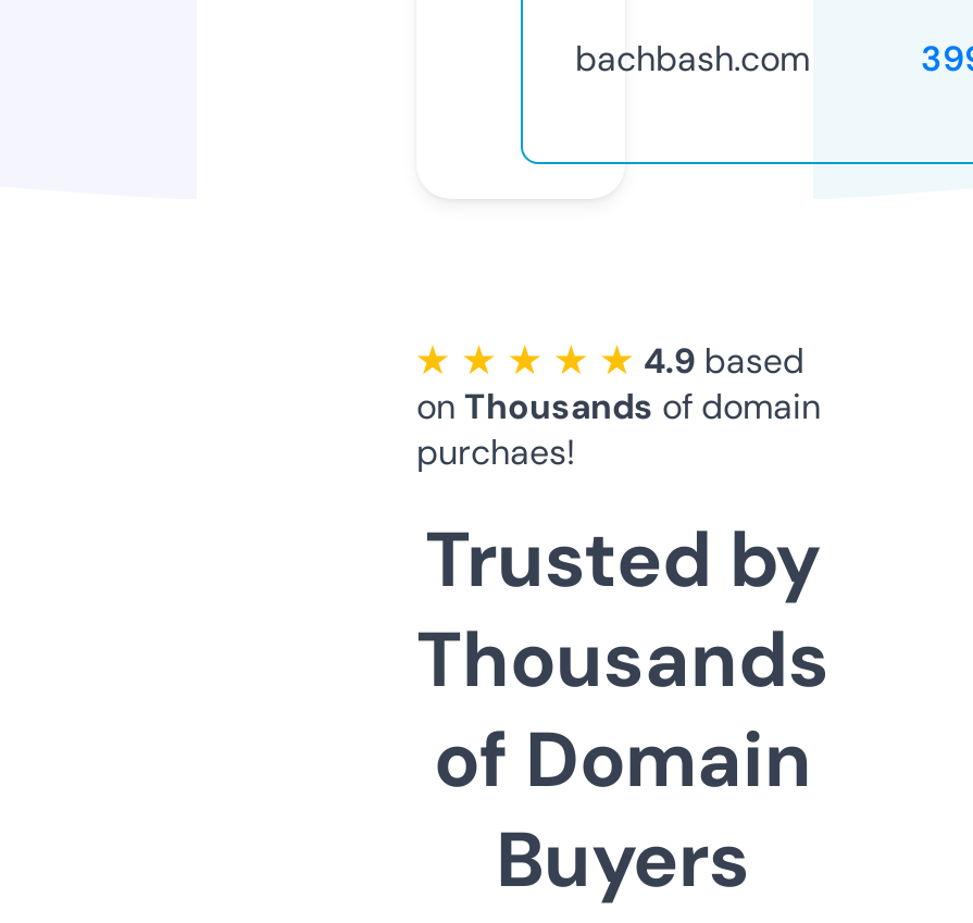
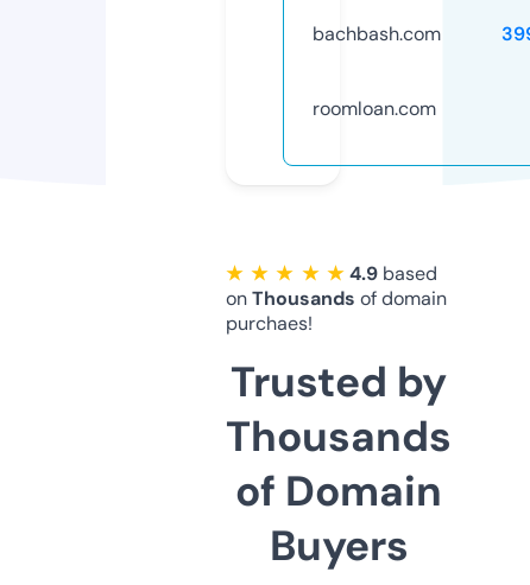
+ roomloan.com
